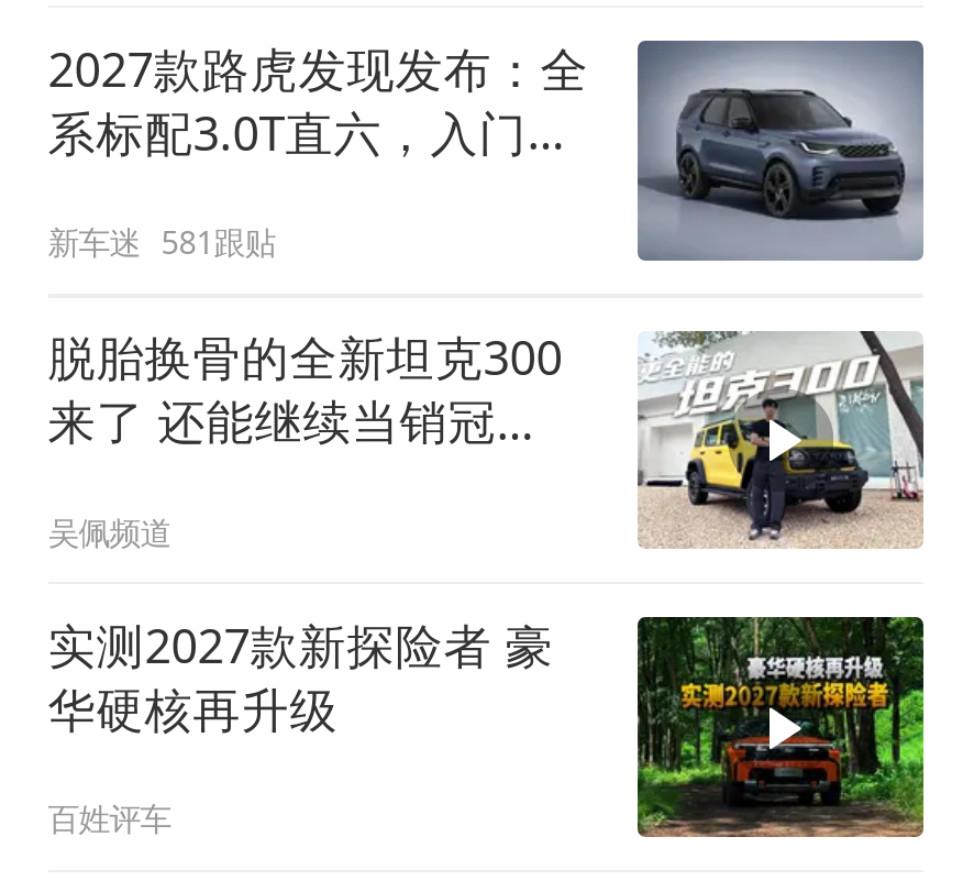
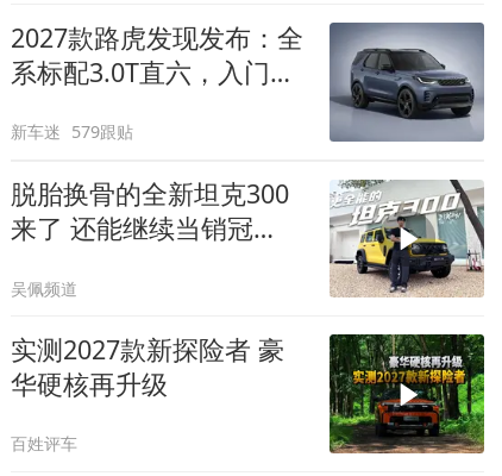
- 新车迷 581跟贴
+ 新车迷 579跟贴
